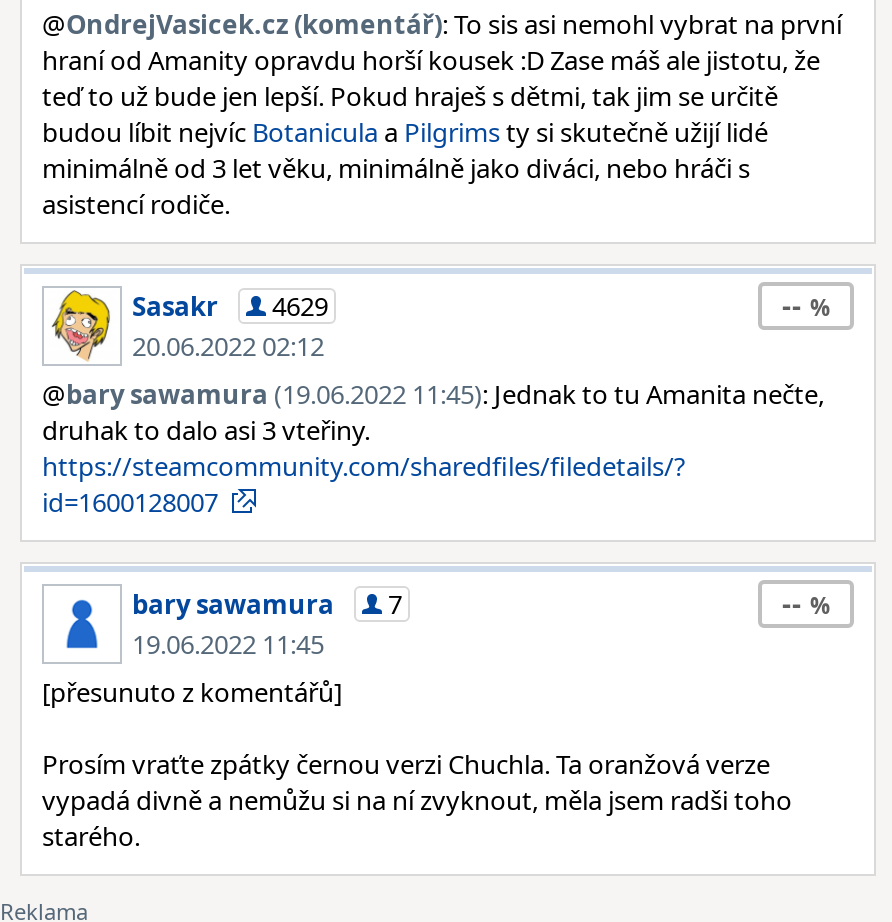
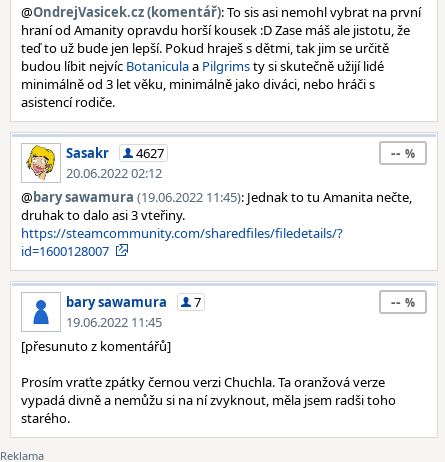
- Sasakr 4629
+ Sasakr 4627
